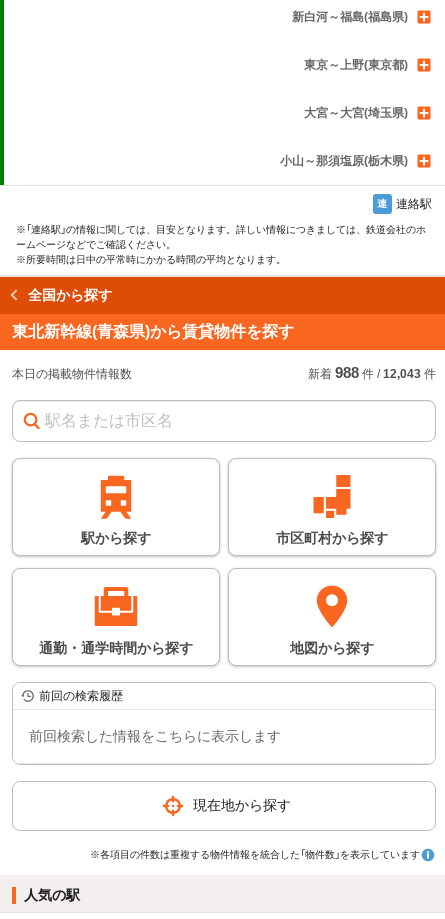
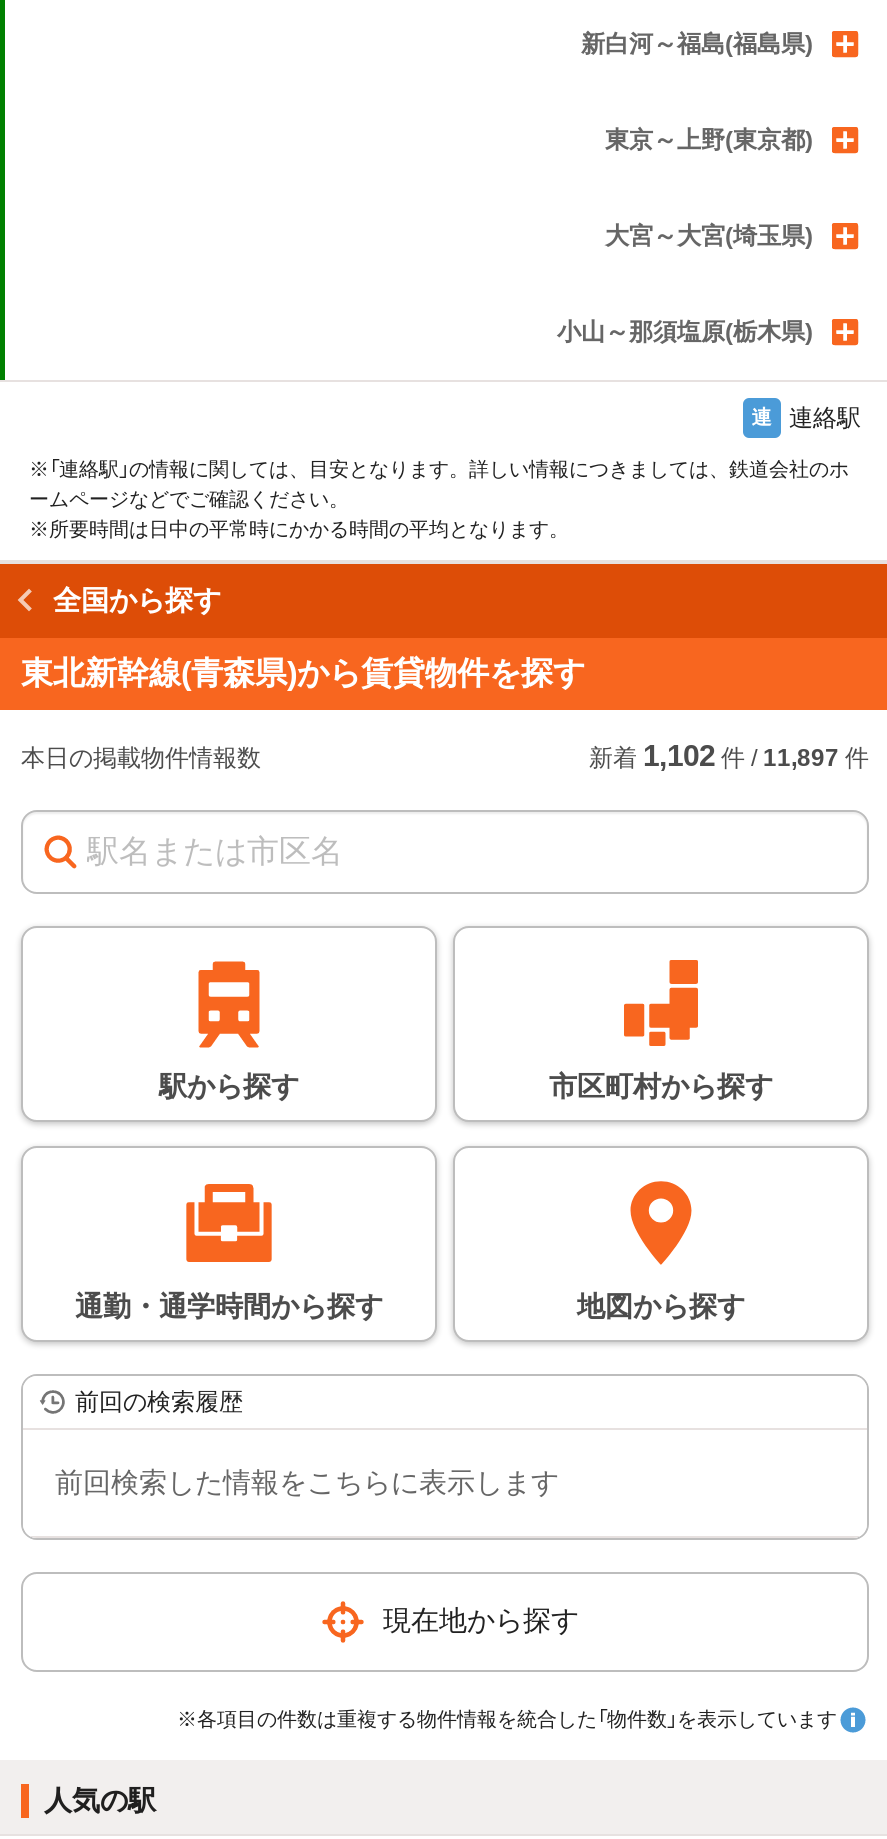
- 新着988件/ 12,043件
+ 新着1,102件/ 11,897件
